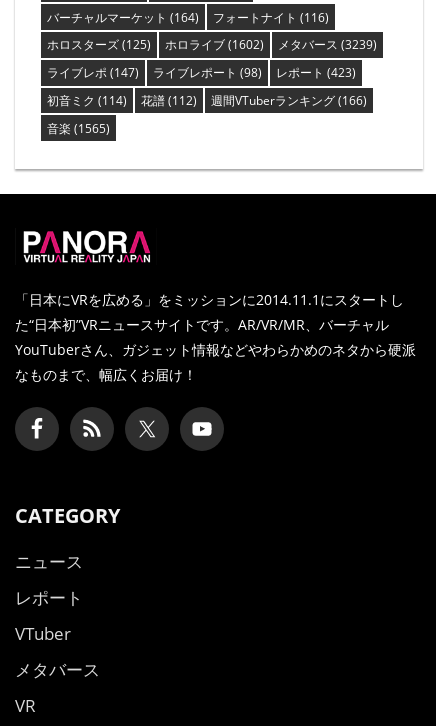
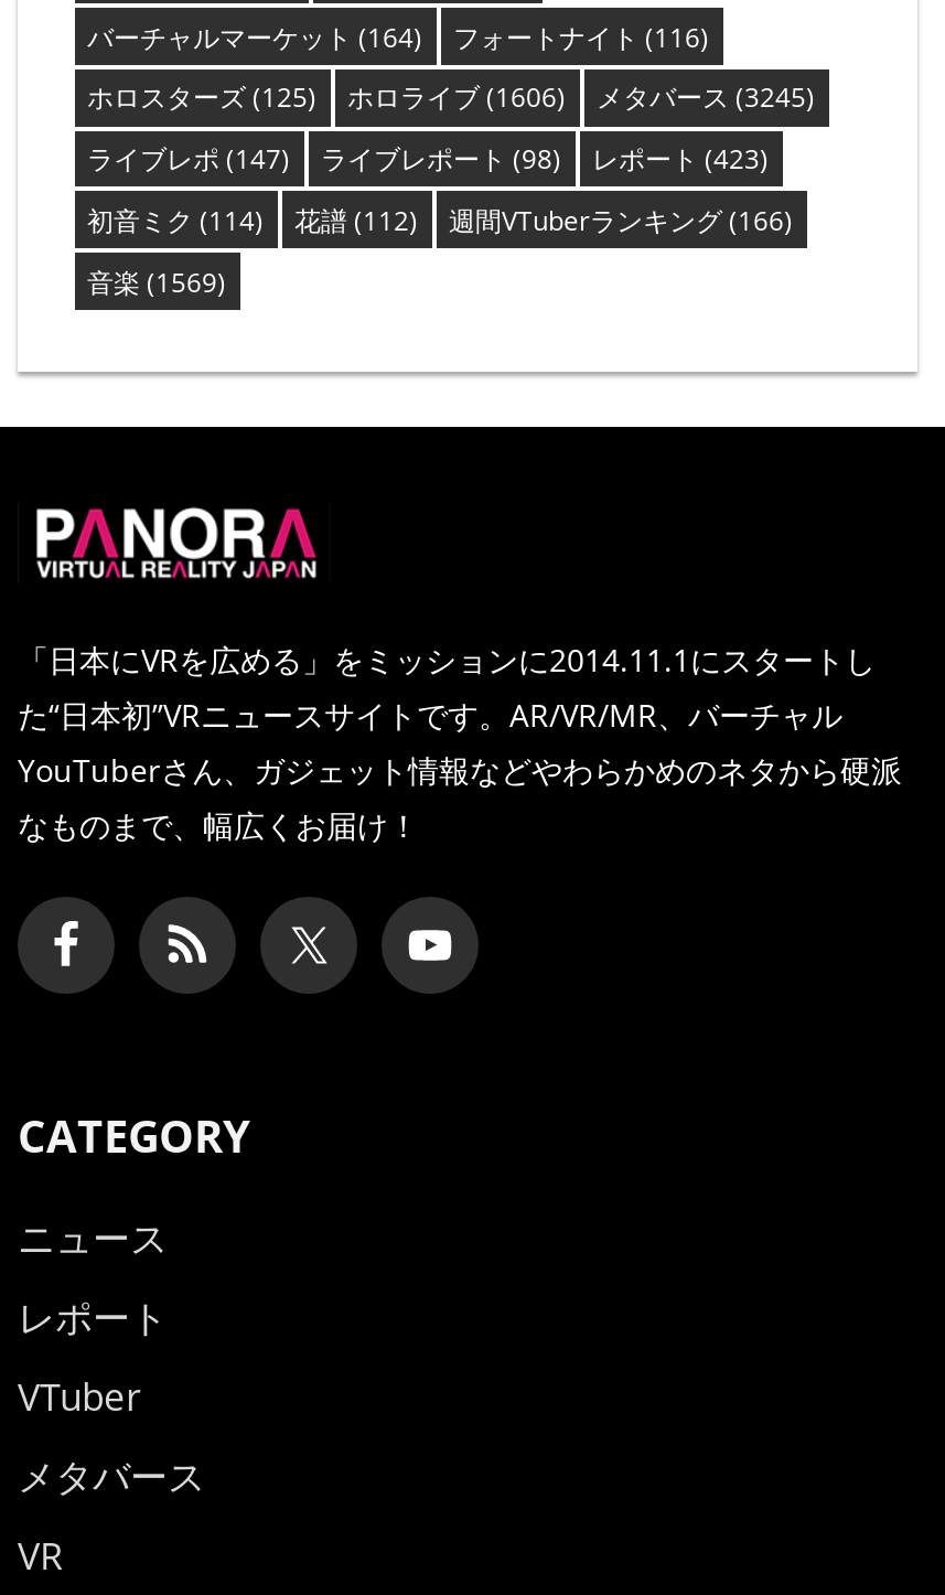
- ホロライブ(1602)
+ ホロライブ(1606)

- メタバース(3239)
+ メタバース(3245)

- 音楽(1565)
+ 音楽(1569)
